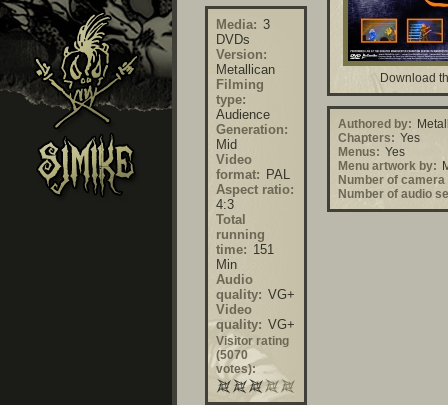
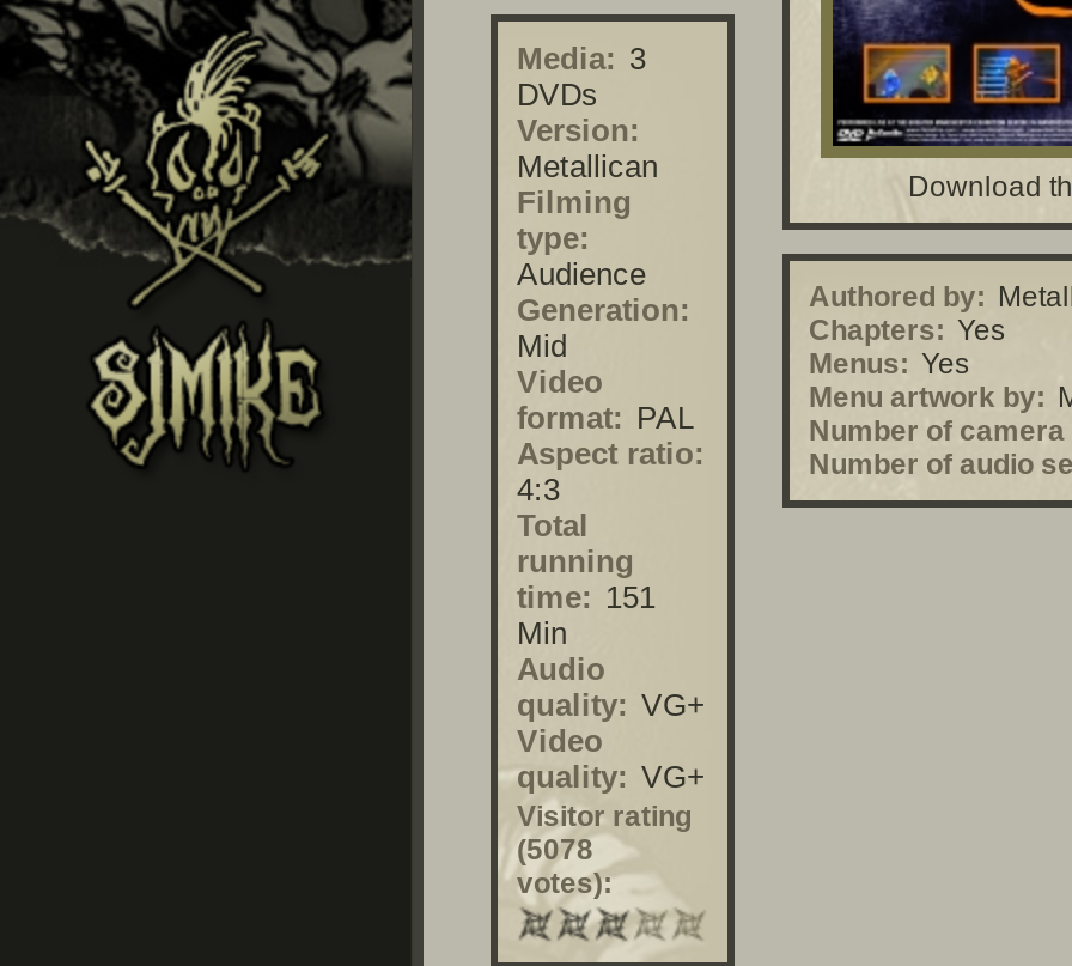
- (5070
+ (5078
